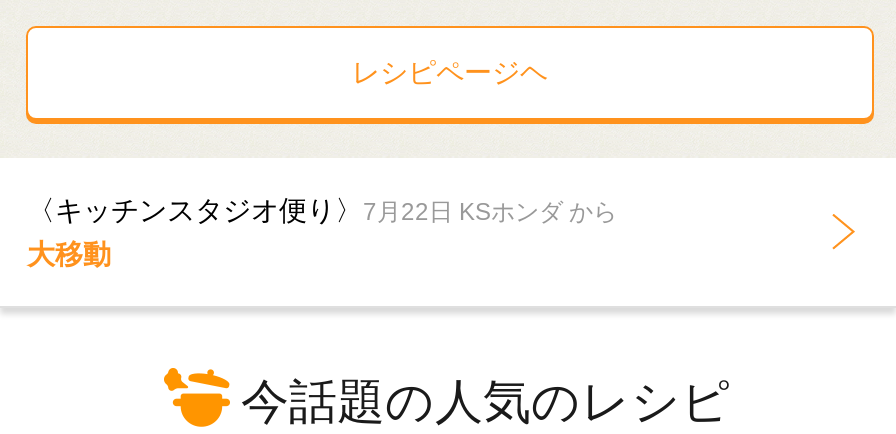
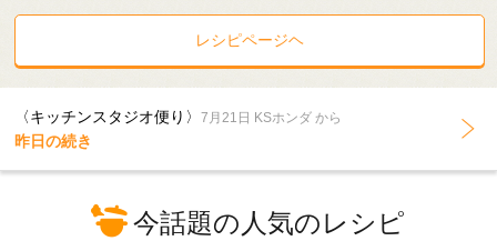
- 〈キッチンスタジオ便り〉7月22日 KSホンダ から
- 大移動
+ 〈キッチンスタジオ便り〉7月21日 KSホンダ から
+ 昨日の続き
